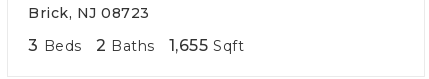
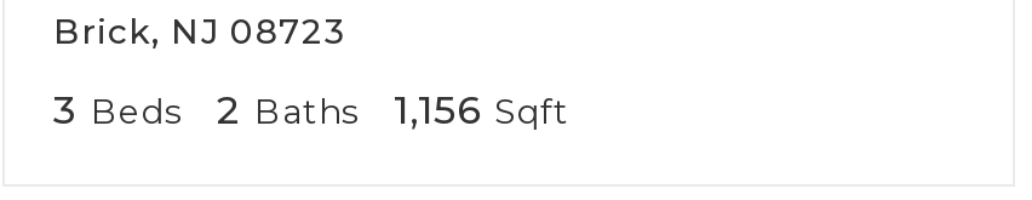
- 3 Beds 2 Baths 1,655 Sqft
+ 3 Beds 2 Baths 1,156 Sqft
